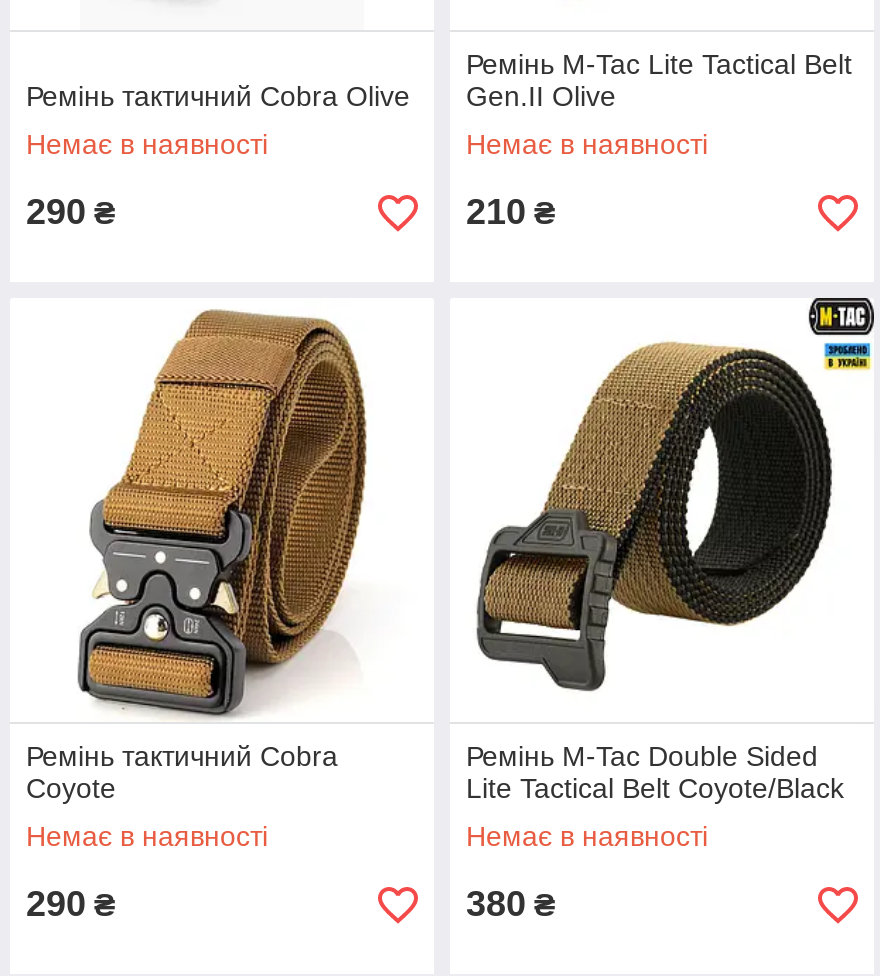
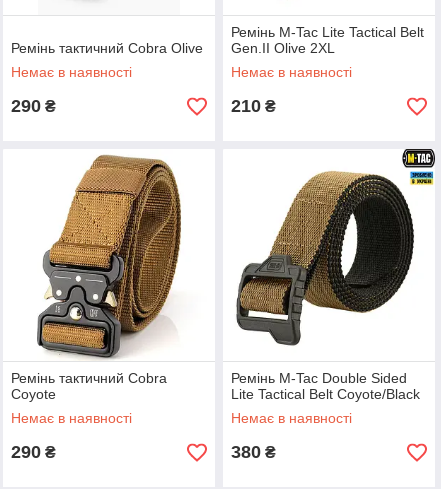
- Gen.II Olive
+ Gen.II Olive 2XL
